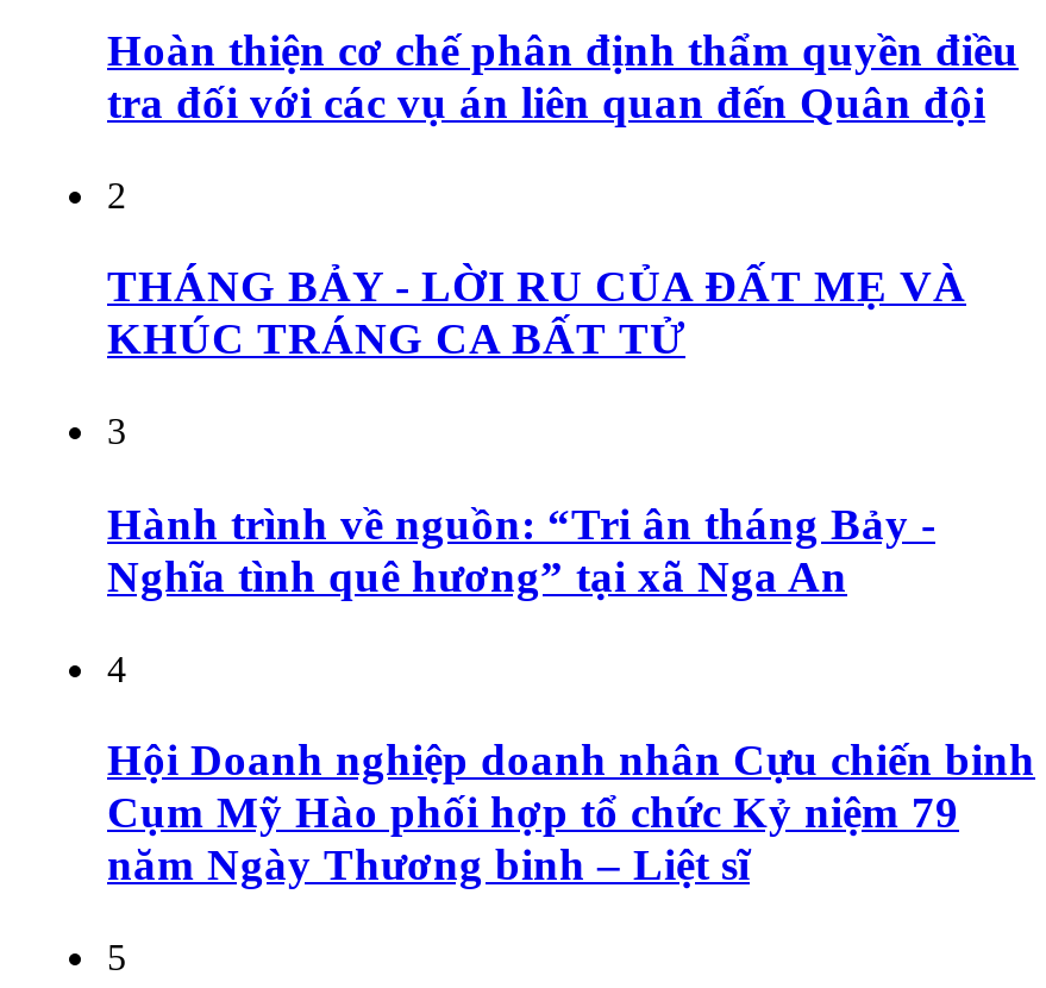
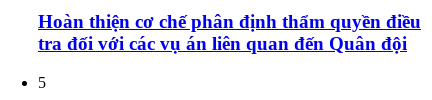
- 2
- THÁNG BẢY - LỜI RU CỦA ĐẤT MẸ VÀ
- KHÚC TRÁNG CA BẤT TỬ
- 3
- Hành trình về nguồn: “Tri ân tháng Bảy -
- Nghĩa tình quê hương” tại xã Nga An
- 4
- Hội Doanh nghiệp doanh nhân Cựu chiến binh
- Cụm Mỹ Hào phối hợp tổ chức Kỷ niệm 79
- năm Ngày Thương binh – Liệt sĩ
